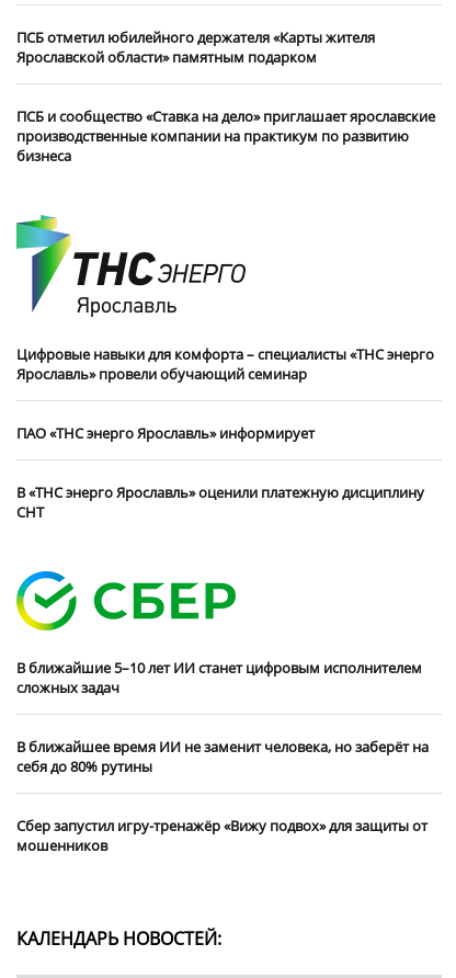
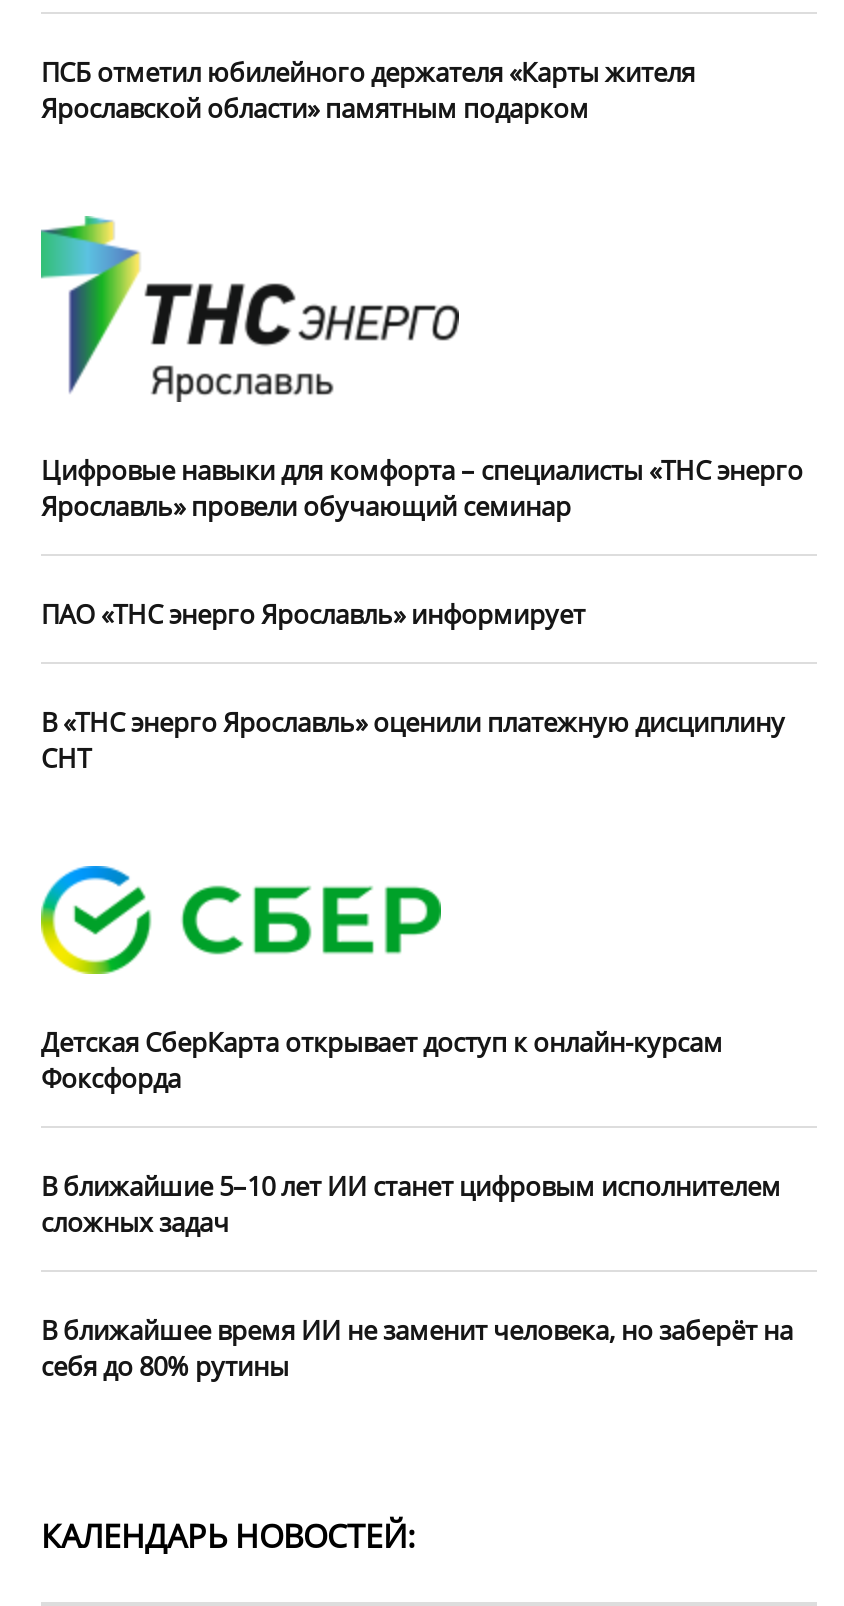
- ПСБ и сообщество «Ставка на дело» приглашает ярославские
- производственные компании на практикум по развитию
- бизнеса

+ Детская СберКарта открывает доступ к онлайн-курсам
+ Фоксфорда

- Сбер запустил игру-тренажёр «Вижу подвох» для защиты от
- мошенников
